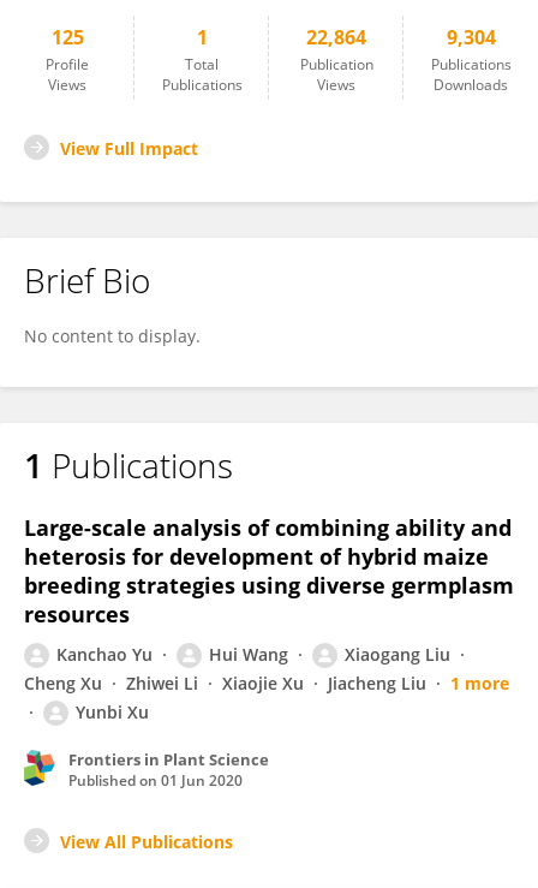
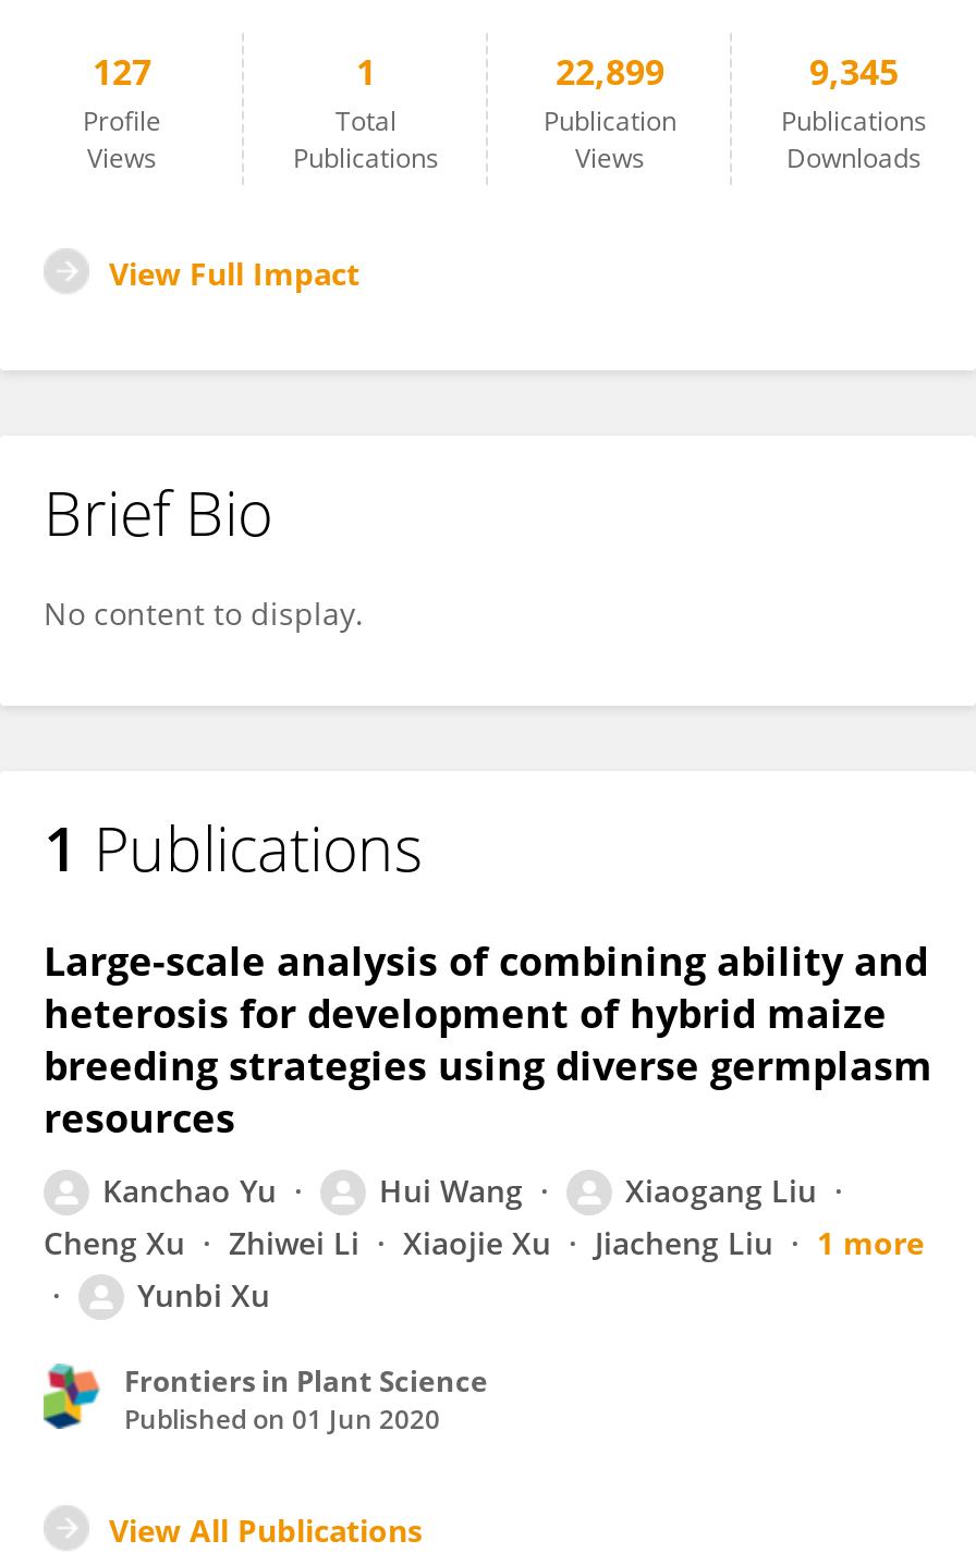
- 125
+ 127

- 22,864
+ 22,899

- 9,304
+ 9,345
